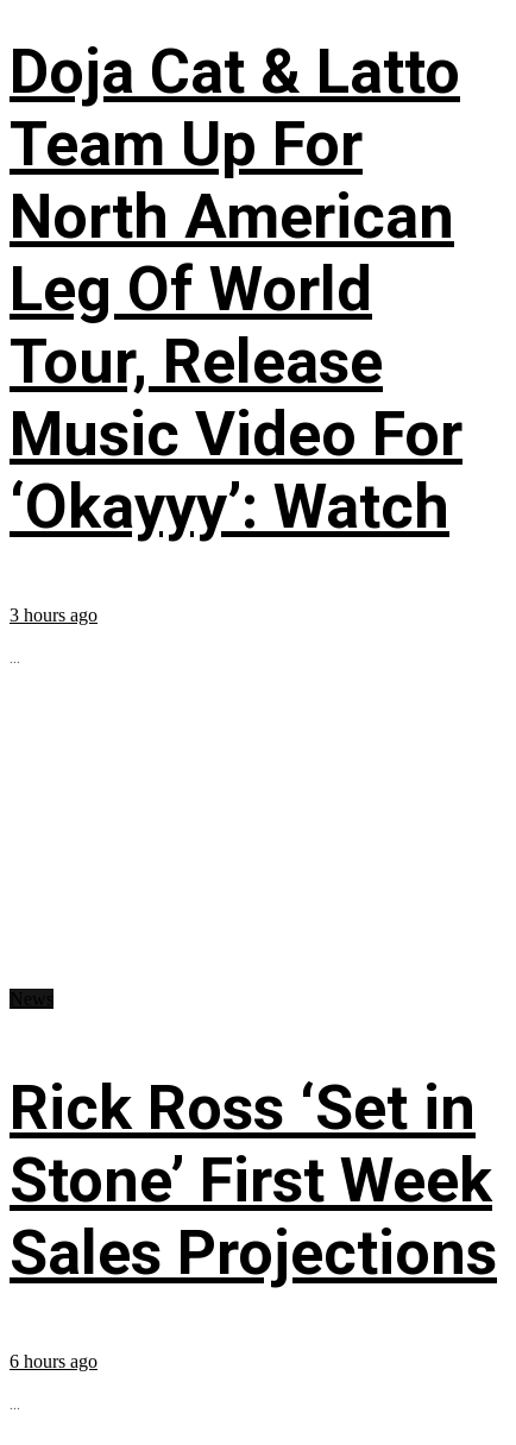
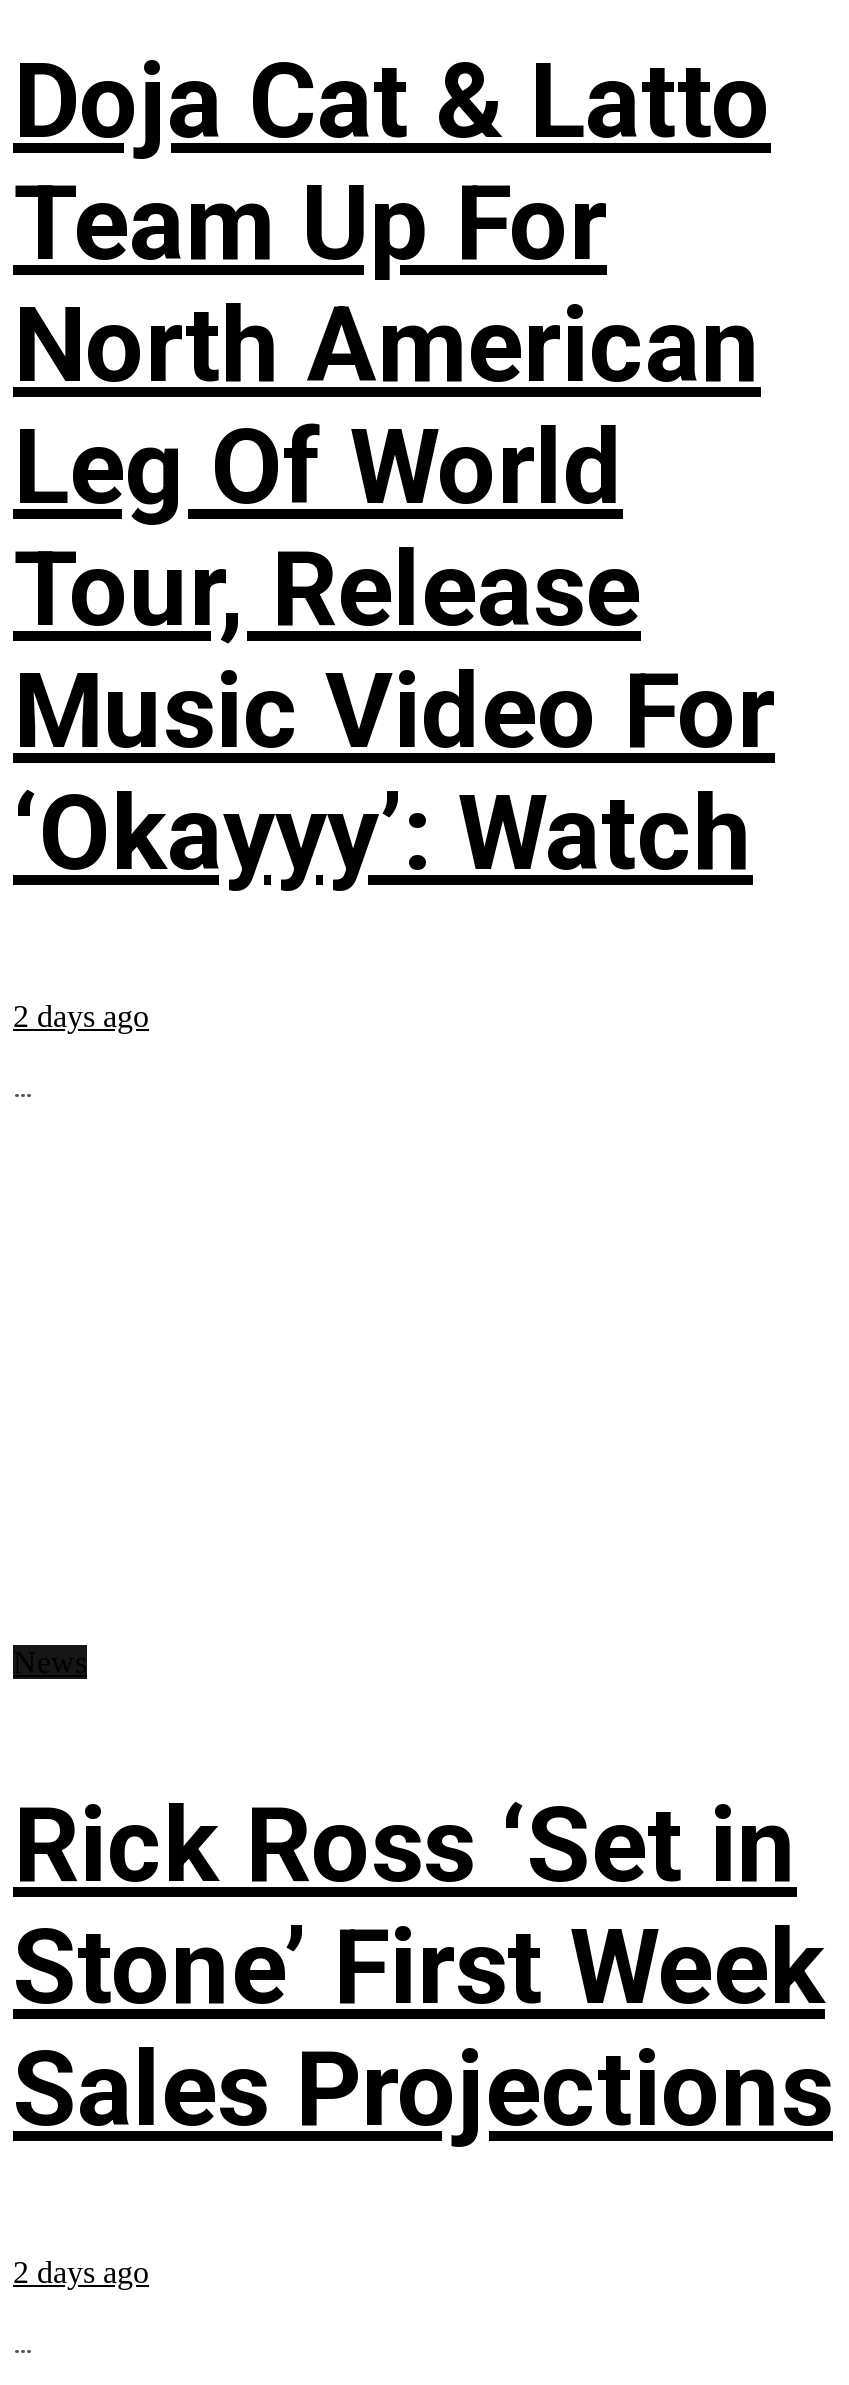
- 3 hours ago
+ 2 days ago

- 6 hours ago
+ 2 days ago
